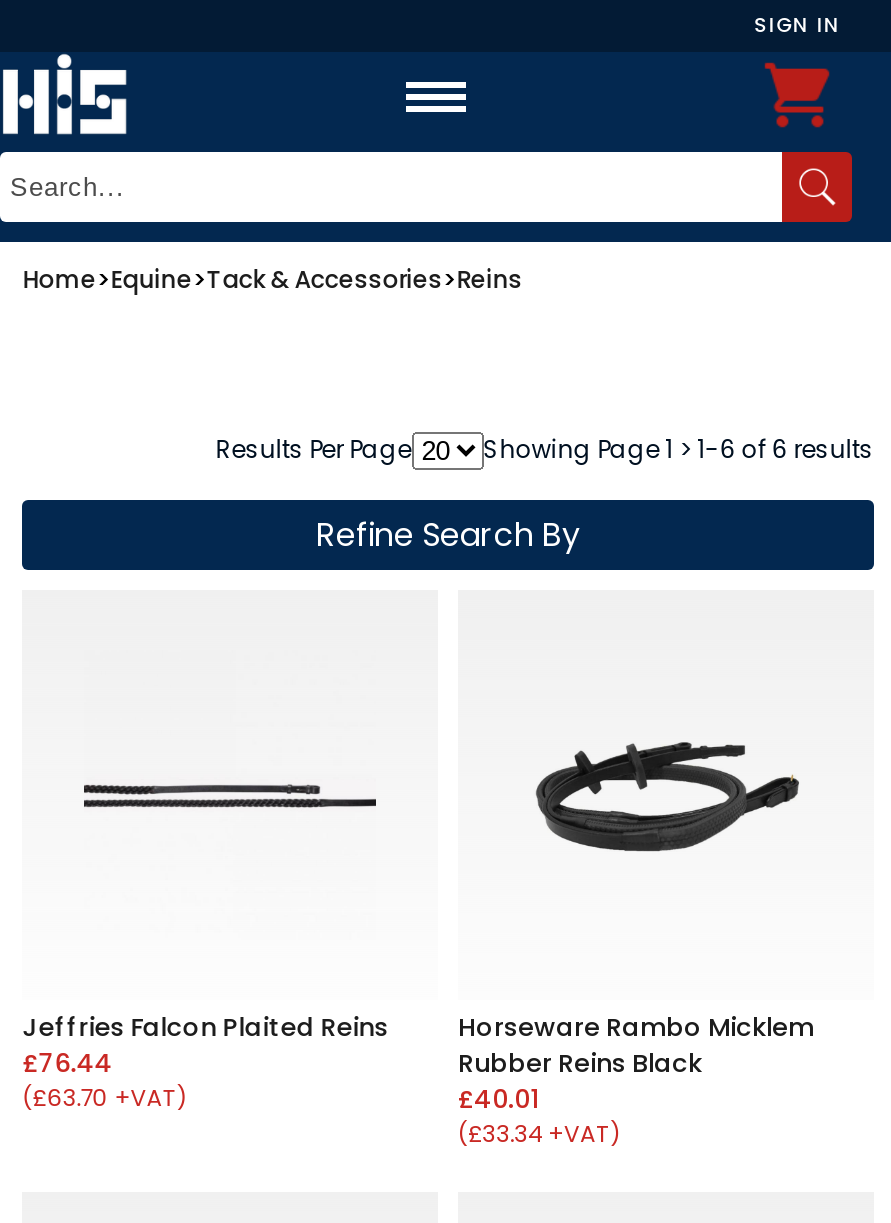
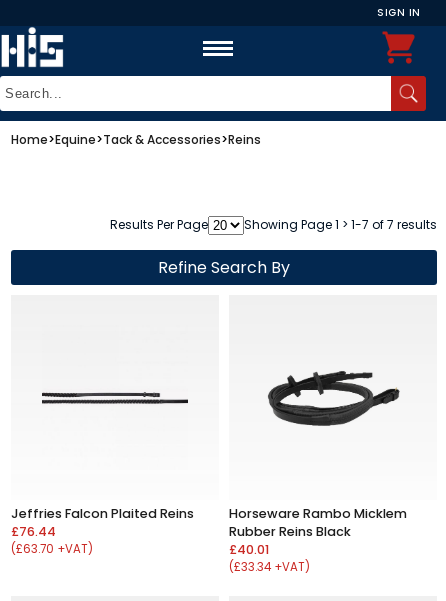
- Showing Page 1 > 1-6 of 6 results
+ Showing Page 1 > 1-7 of 7 results
